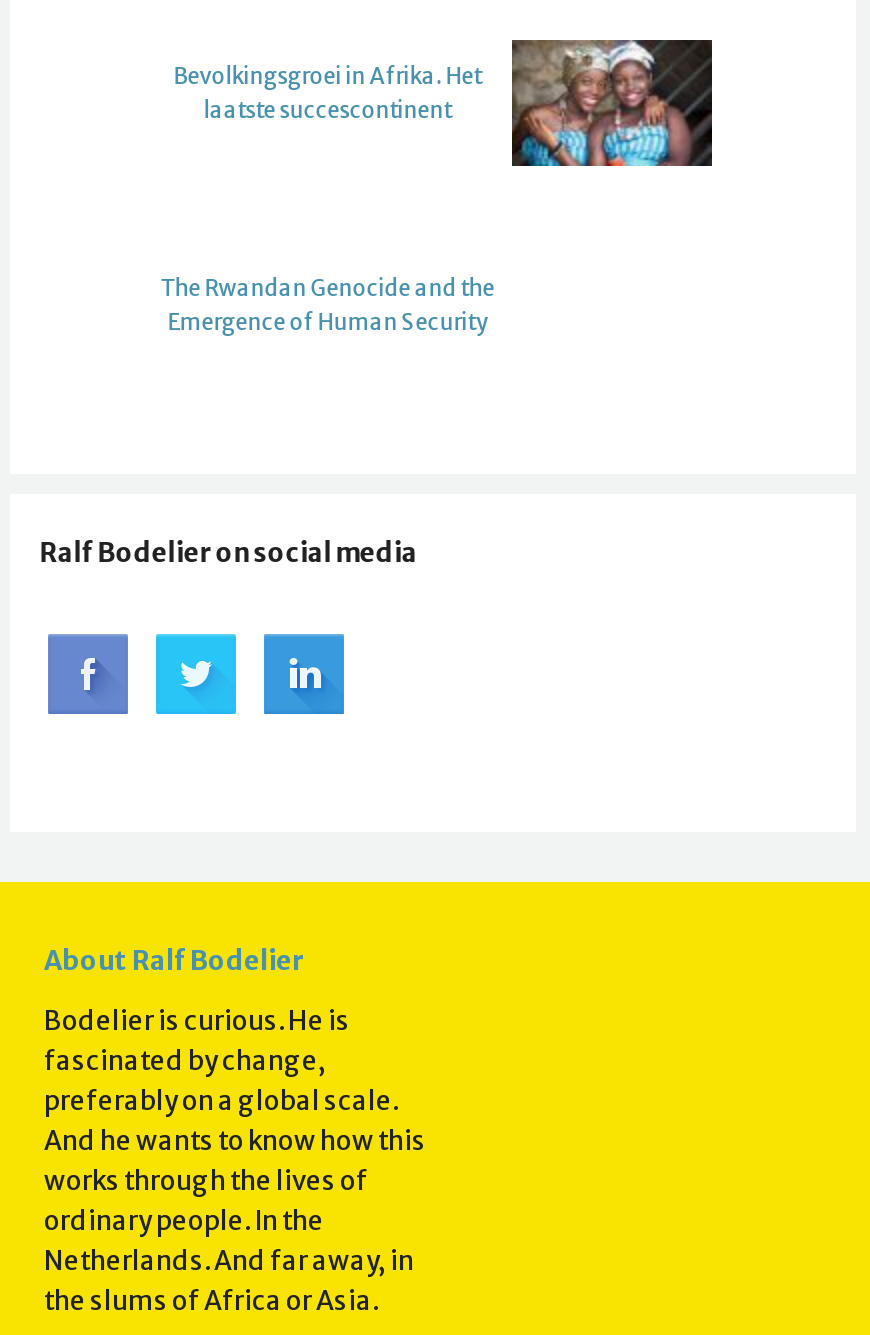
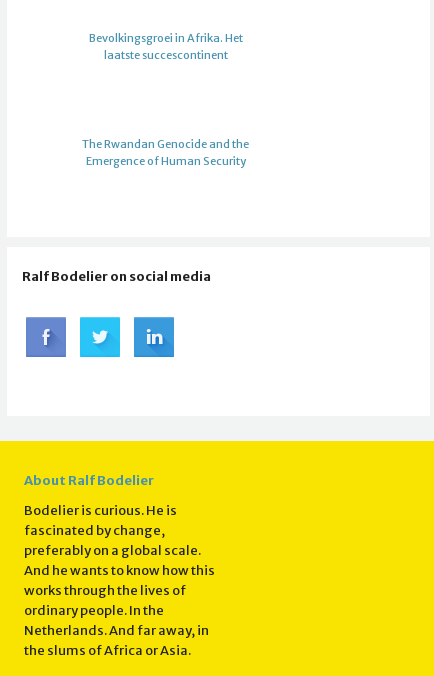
- [image]
